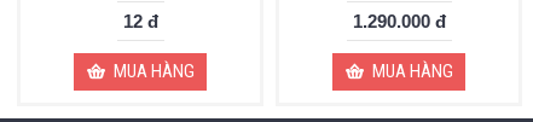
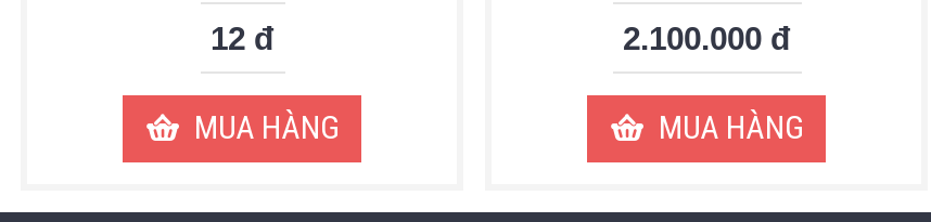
- 1.290.000 đ
+ 2.100.000 đ
